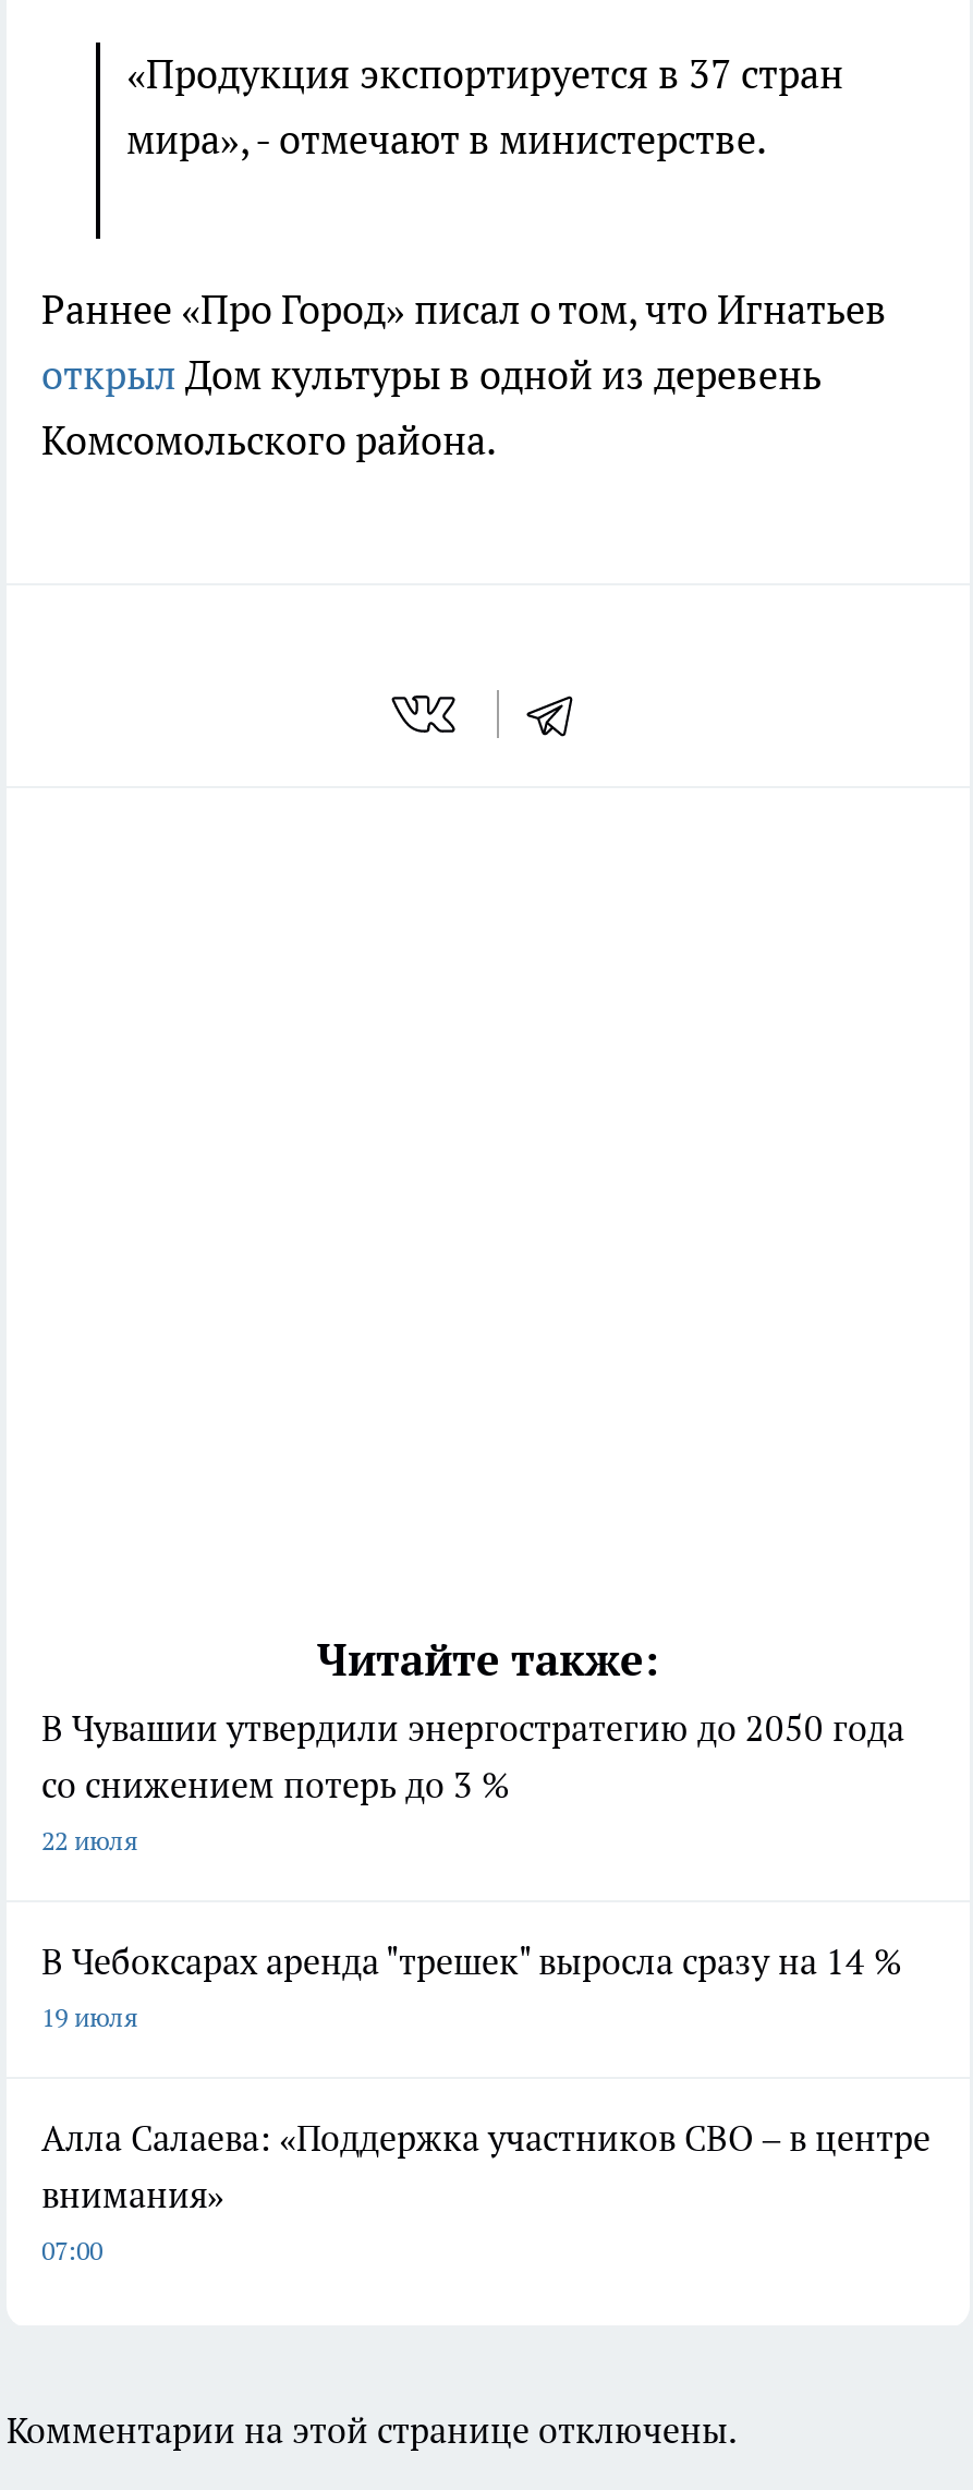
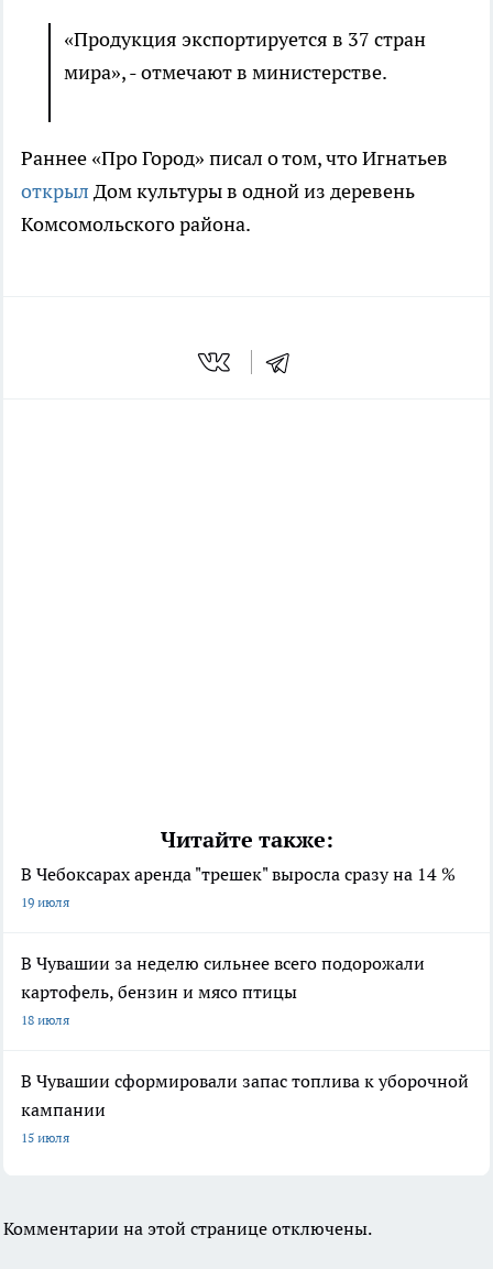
- В Чувашии утвердили энергостратегию до 2050 года
- со снижением потерь до 3 %
- 22 июля

moved up: В Чебоксарах аренда "трешек" выросла сразу на 14 % | 19 июля

- Алла Салаева: «Поддержка участников СВО – в центре
- внимания»
- 07:00
+ В Чувашии за неделю сильнее всего подорожали
+ картофель, бензин и мясо птицы
+ 18 июля
+ В Чувашии сформировали запас топлива к уборочной
+ кампании
+ 15 июля
